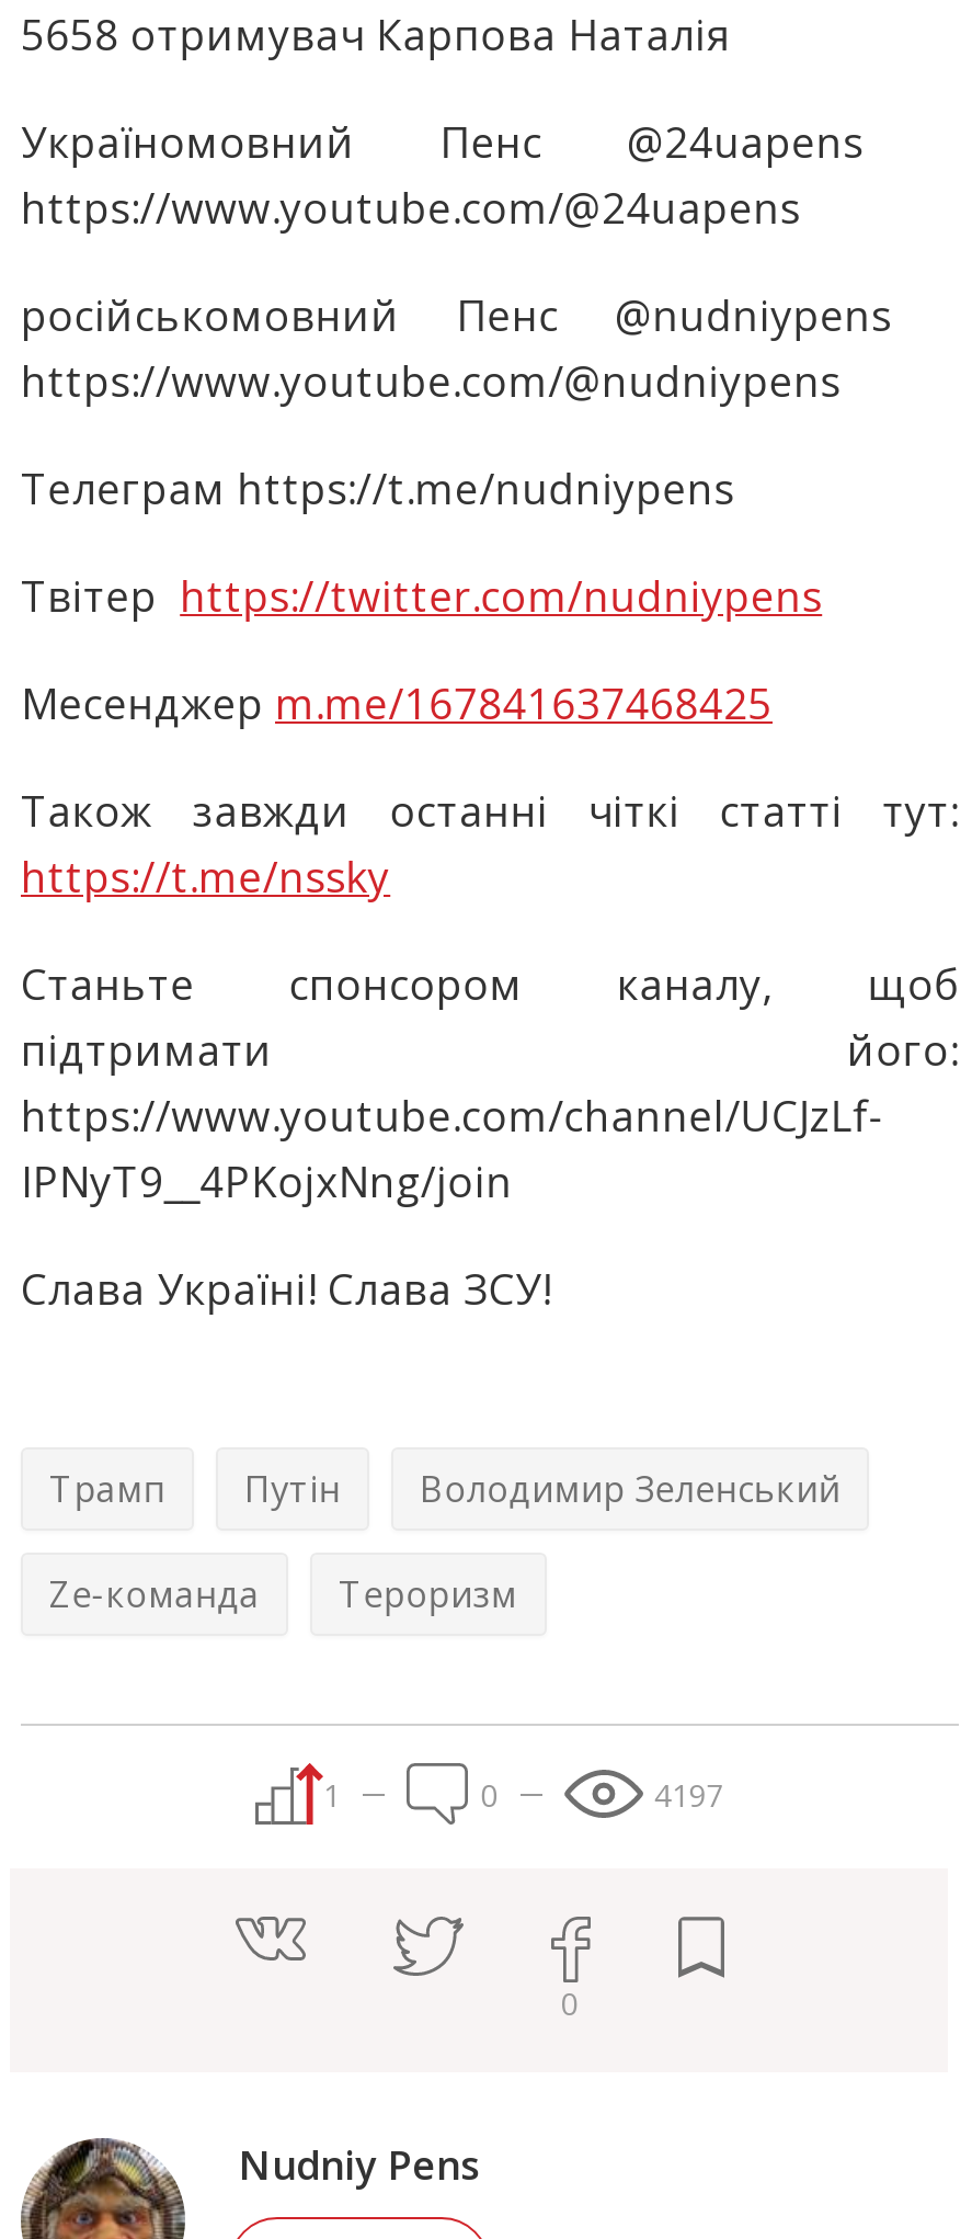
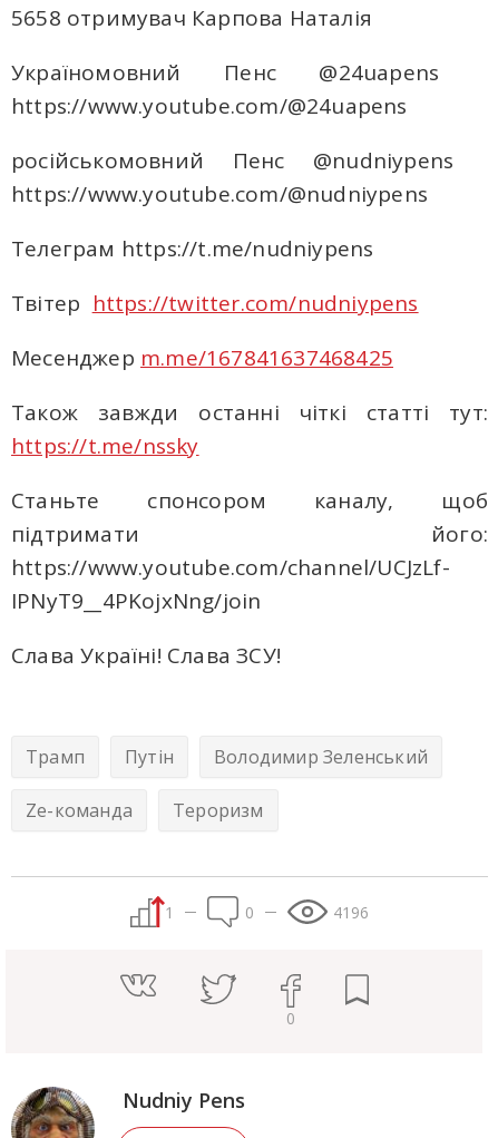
- 4197
+ 4196
